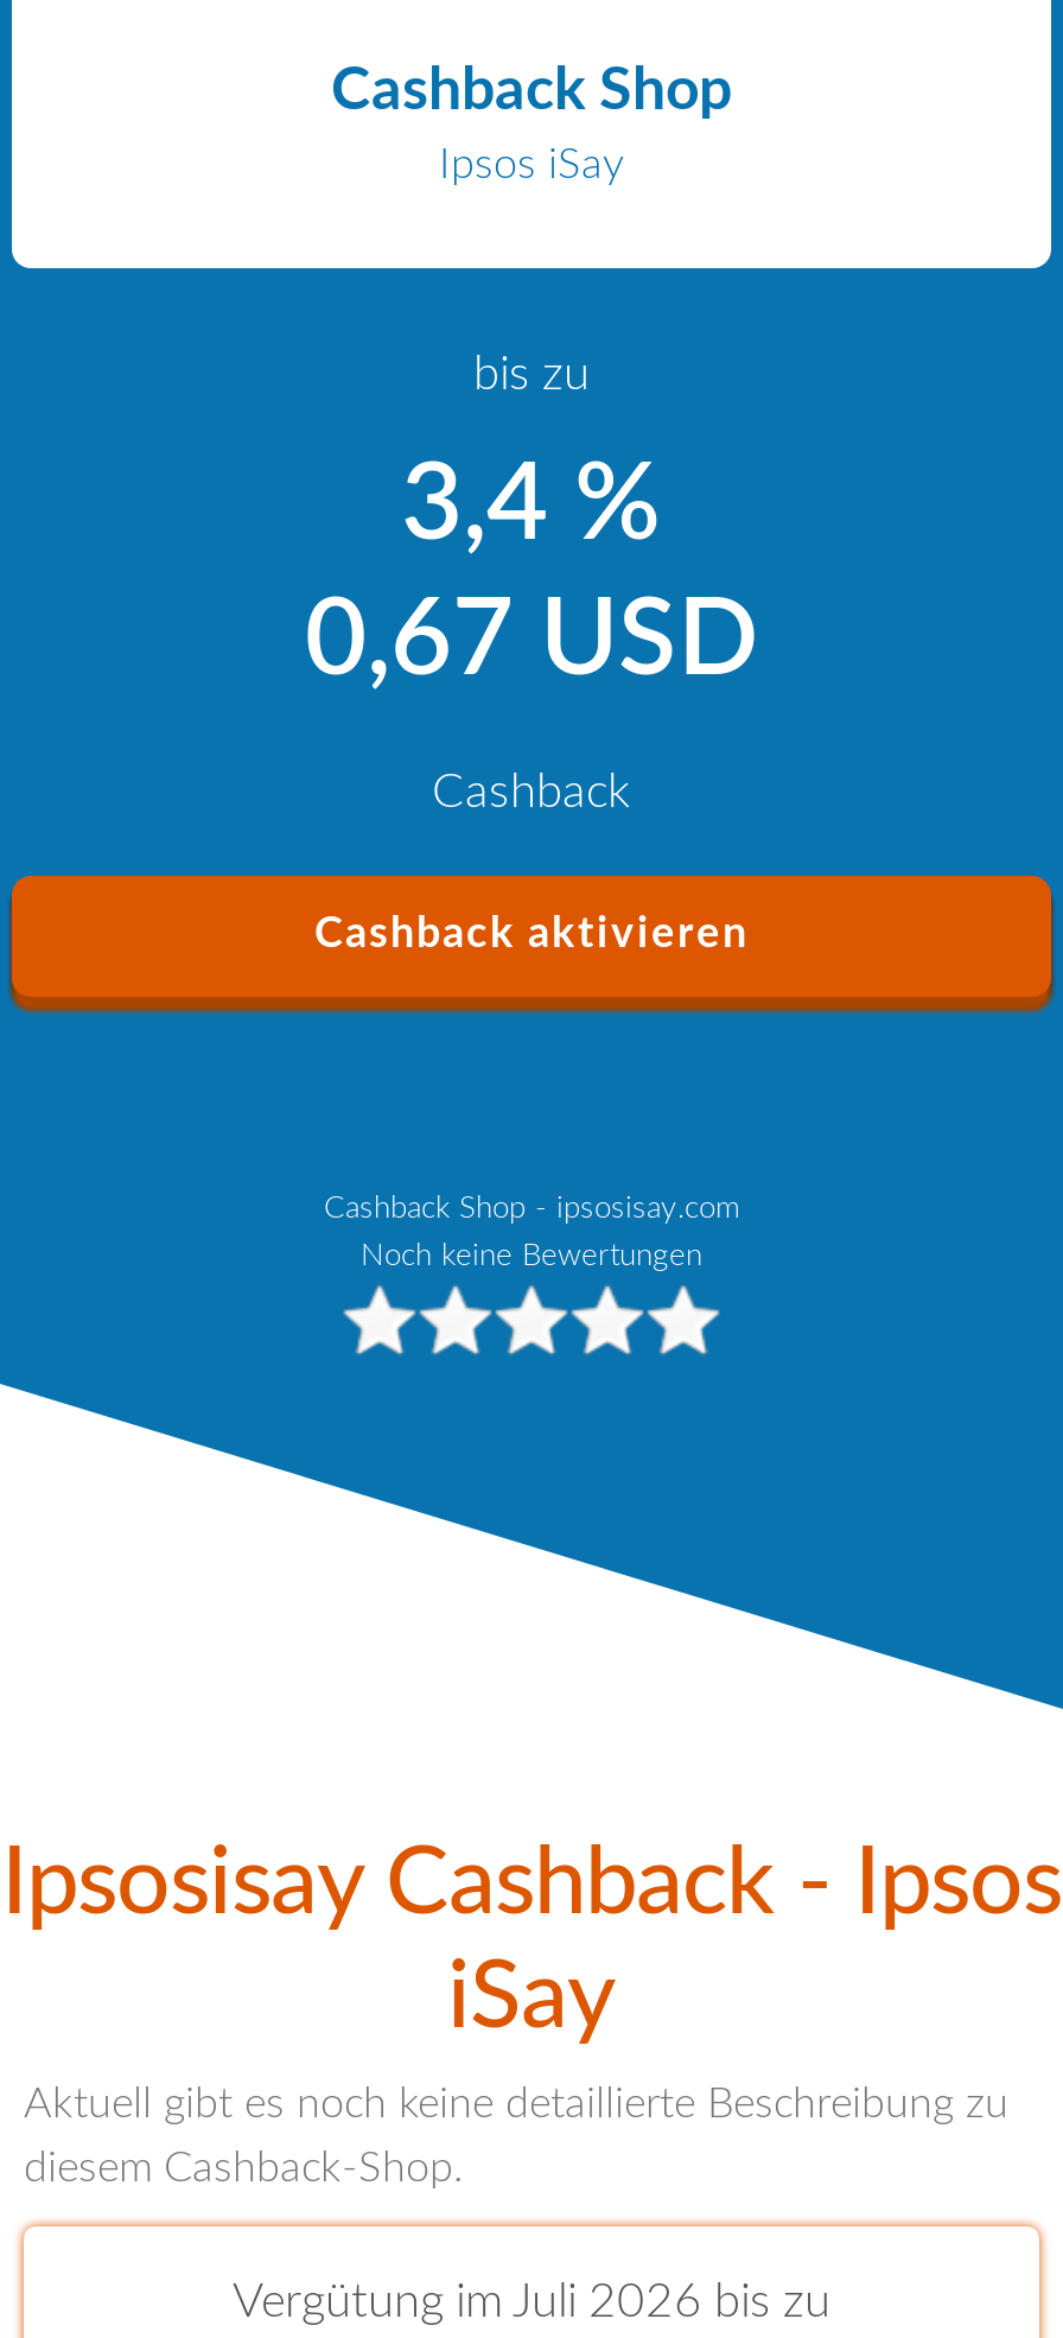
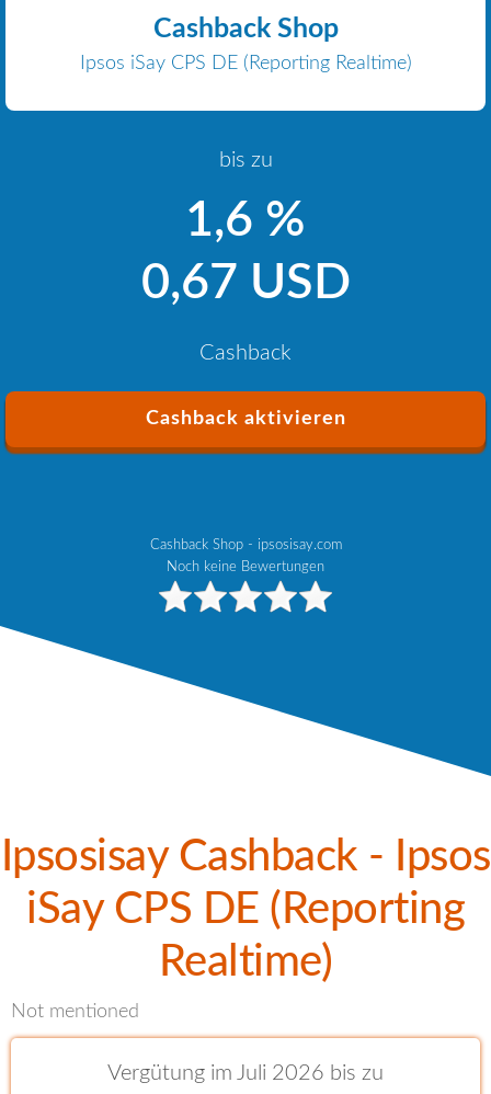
- Ipsos iSay
+ Ipsos iSay CPS DE (Reporting Realtime)

- 3,4 %
+ 1,6 %

- iSay
- Aktuell gibt es noch keine detaillierte Beschreibung zu
- diesem Cashback-Shop.
+ iSay CPS DE (Reporting
+ Realtime)
+ Not mentioned
